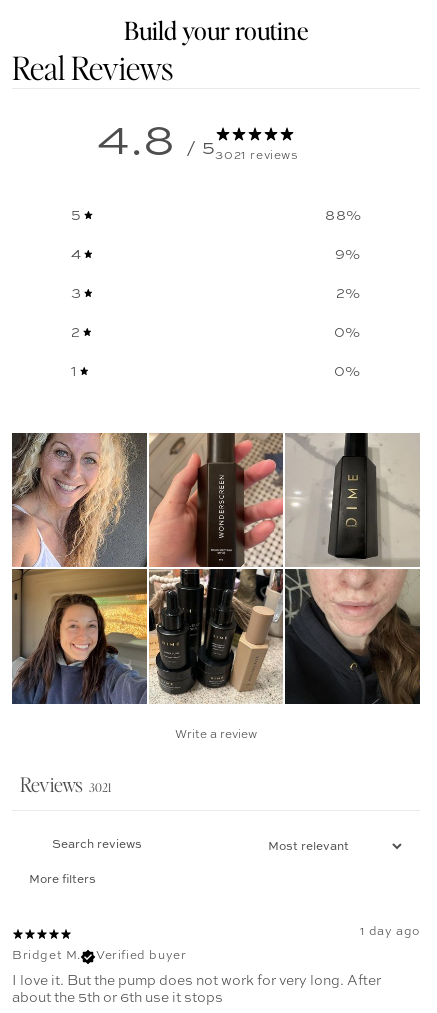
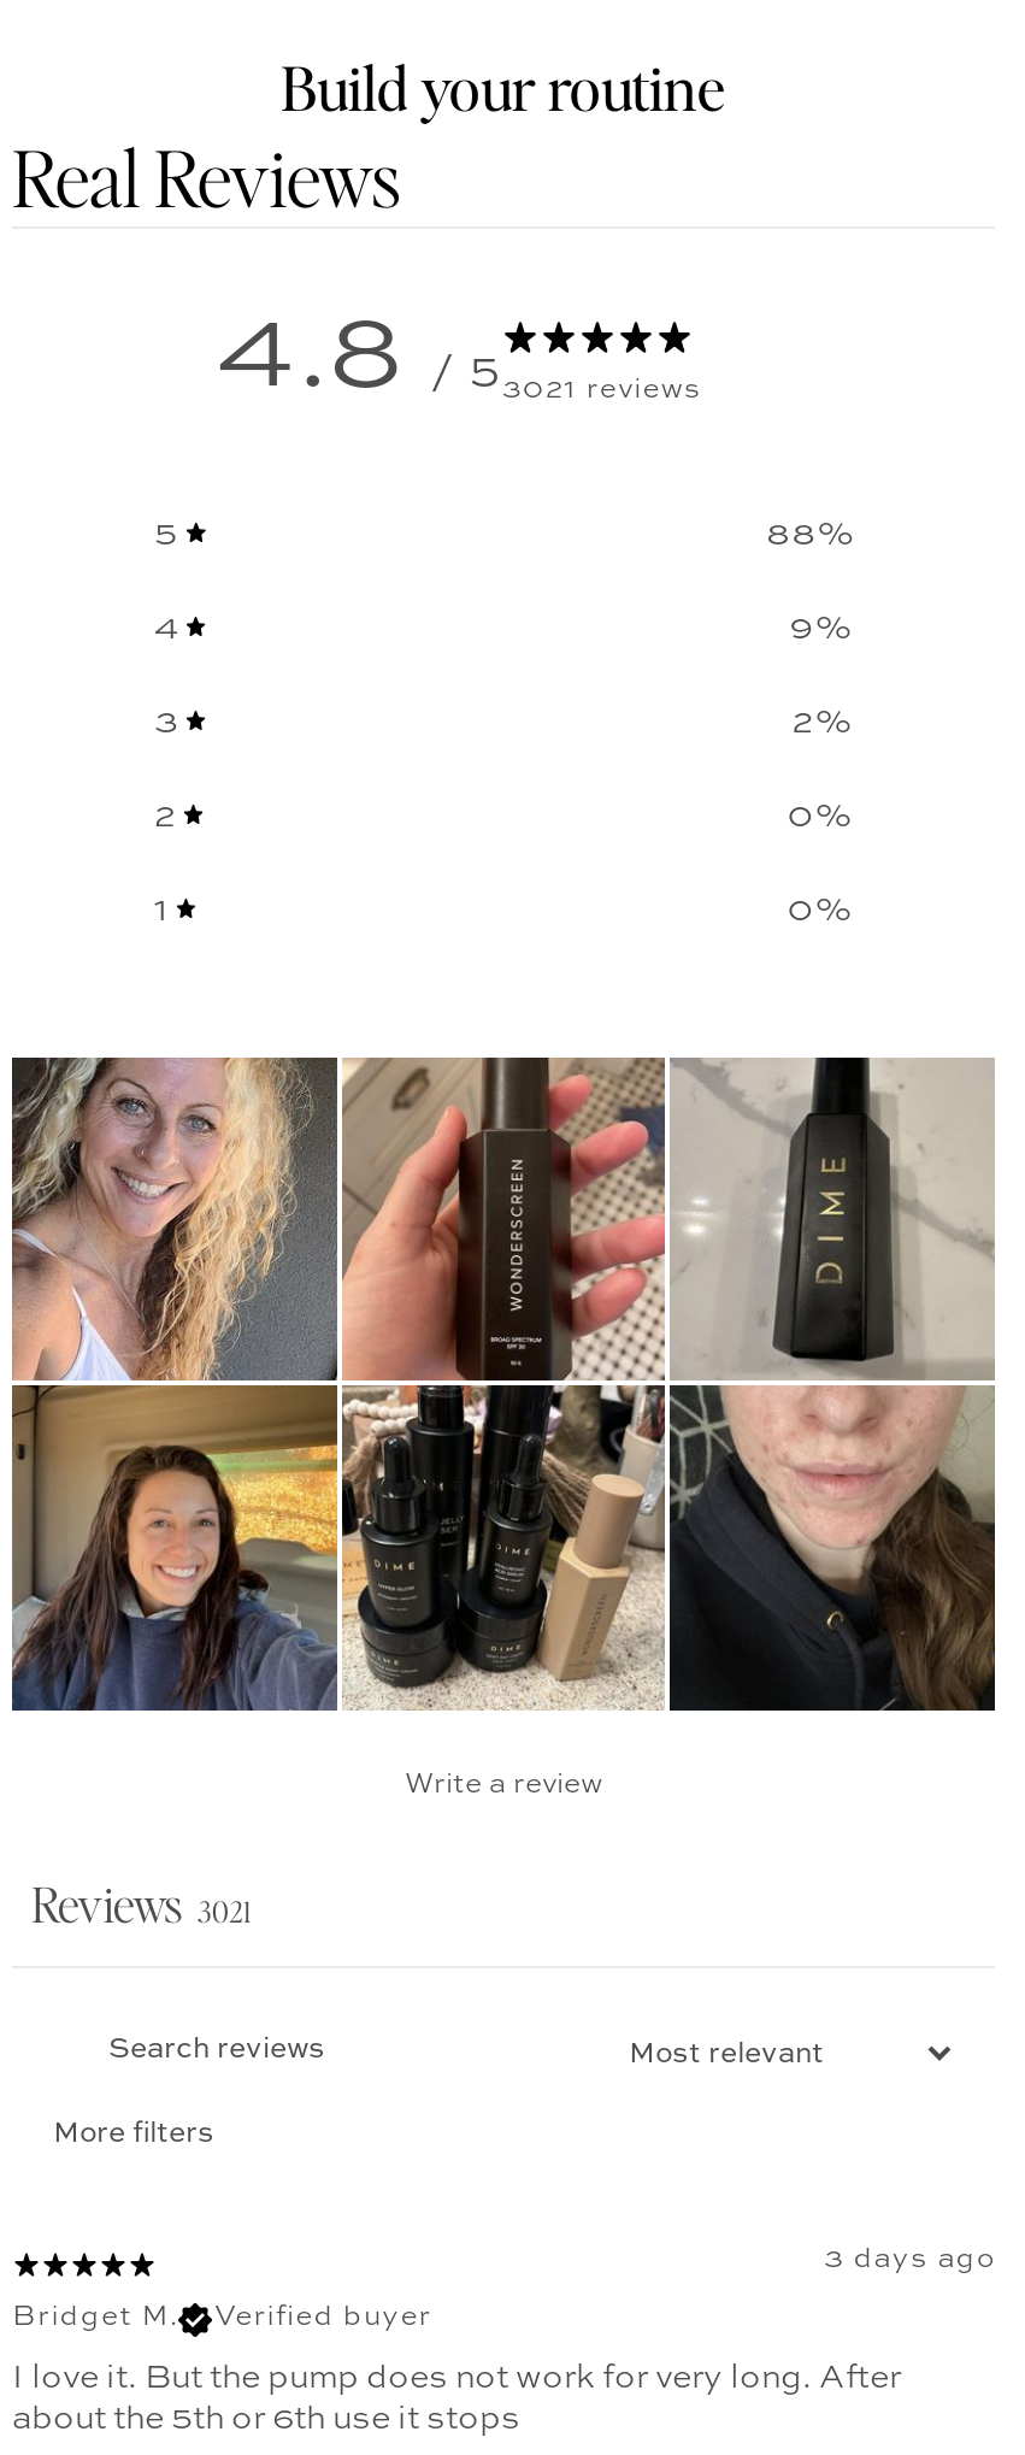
- 1 day ago
+ 3 days ago
